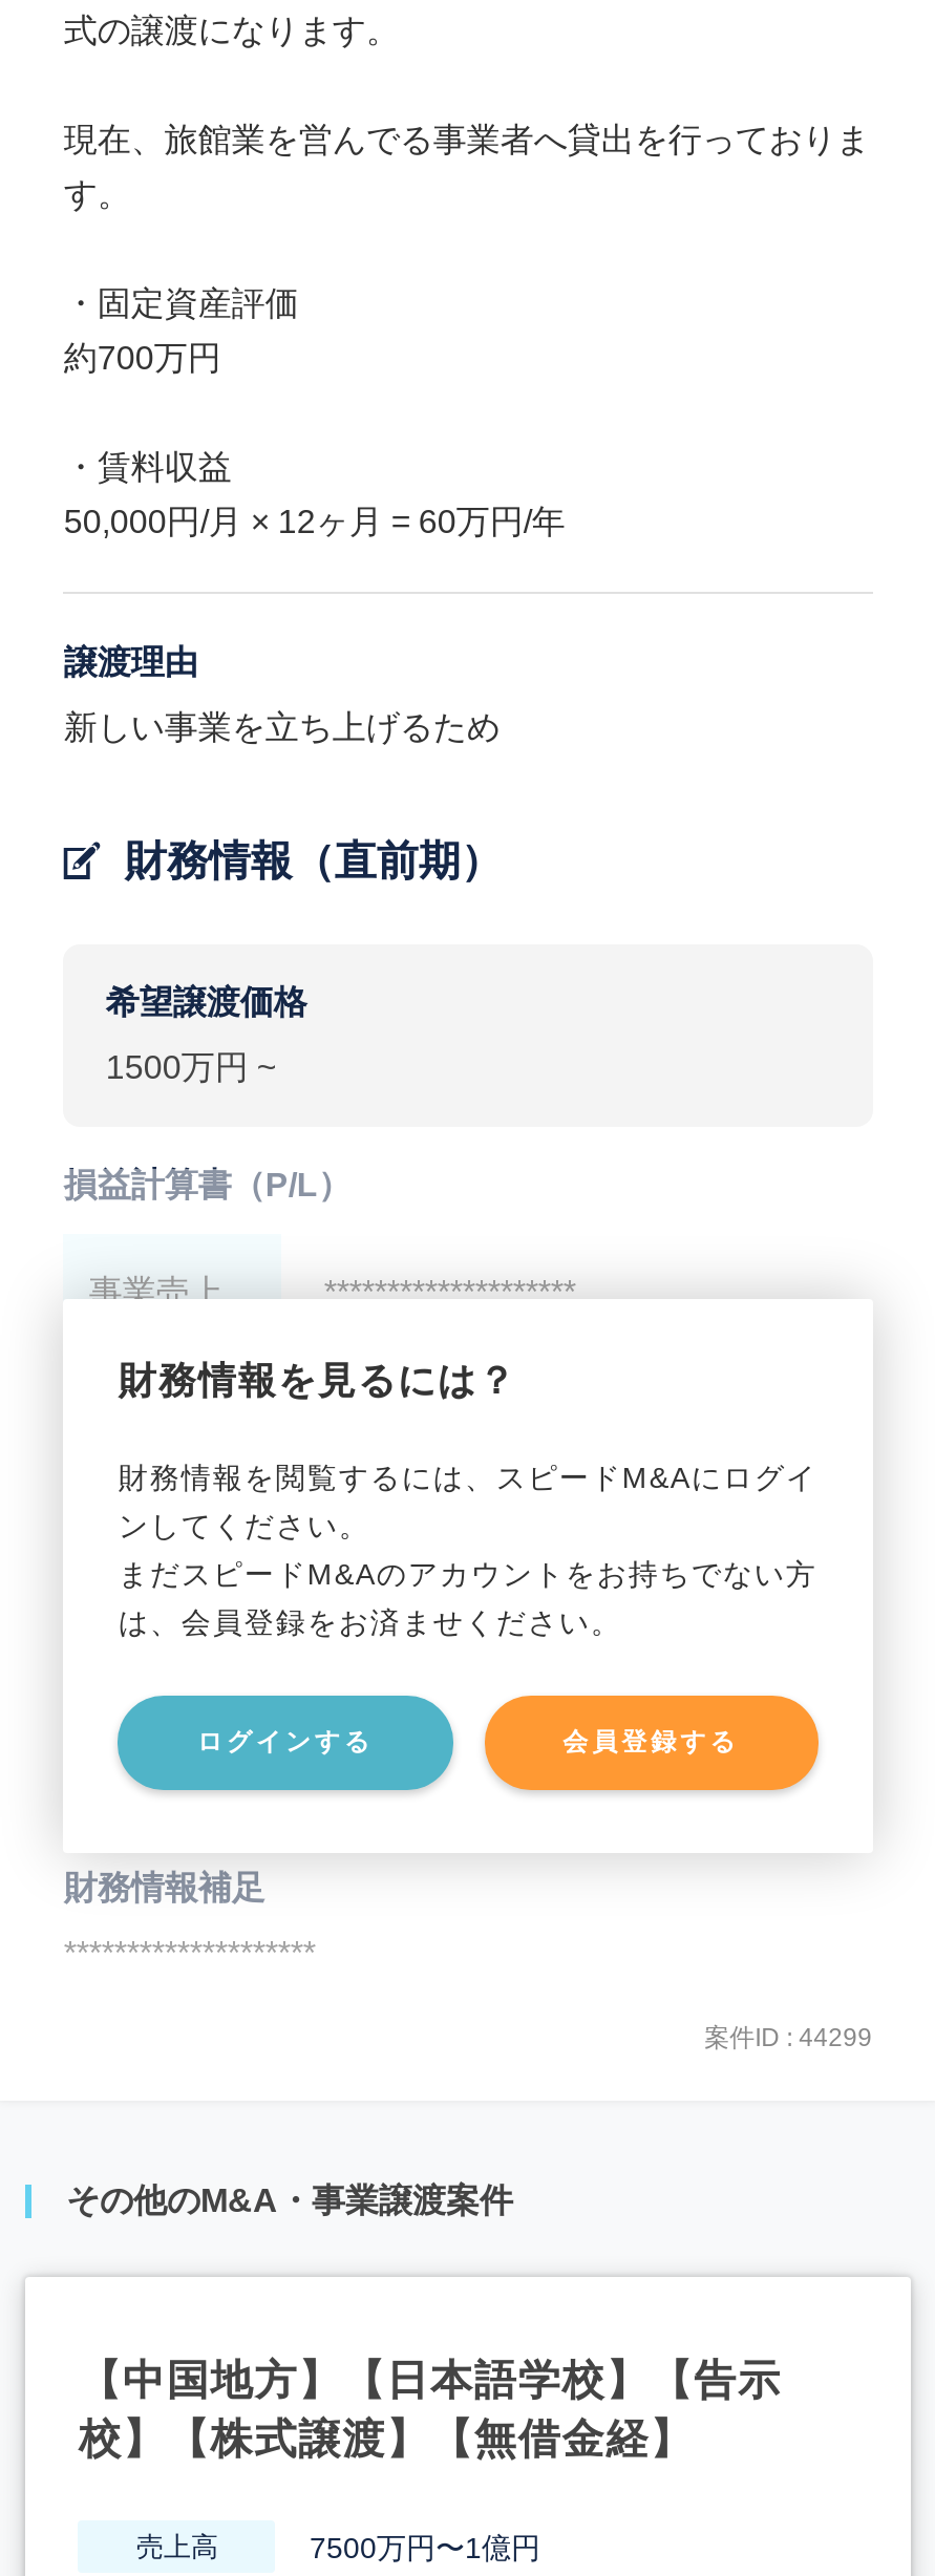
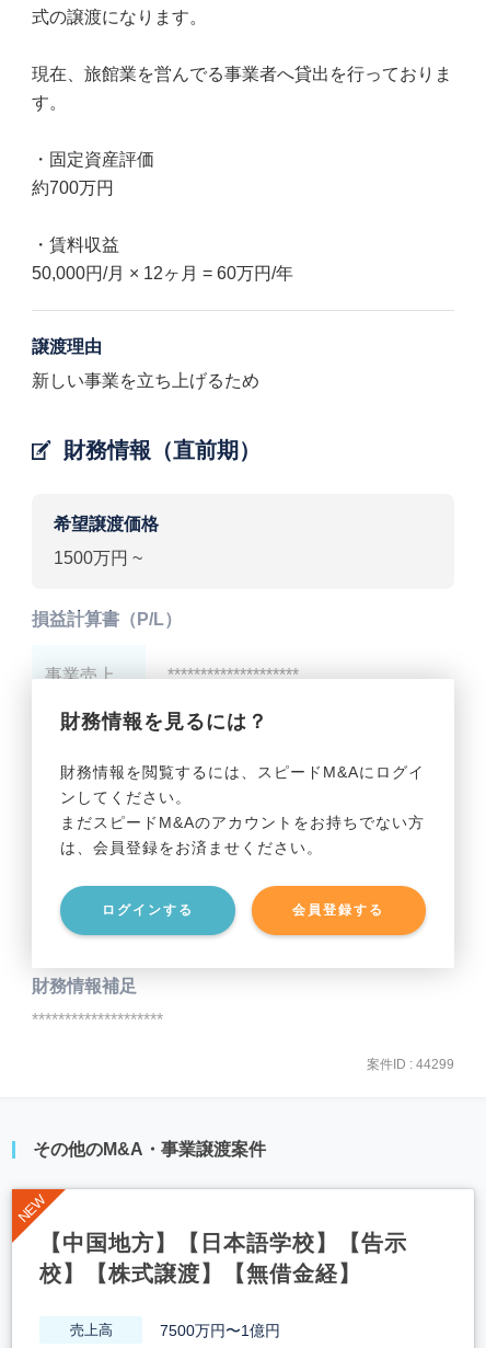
+ [image]
